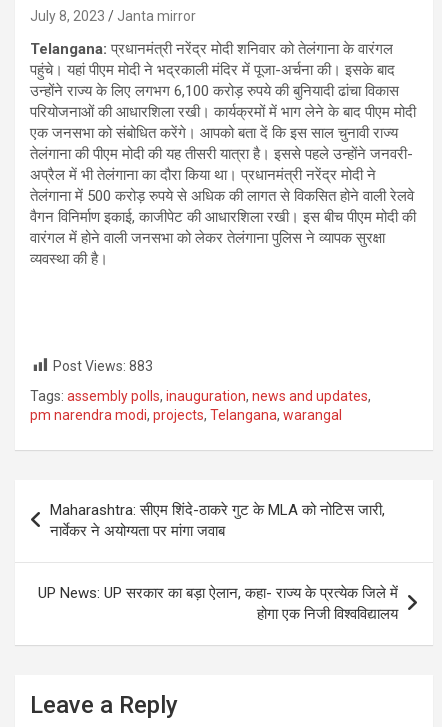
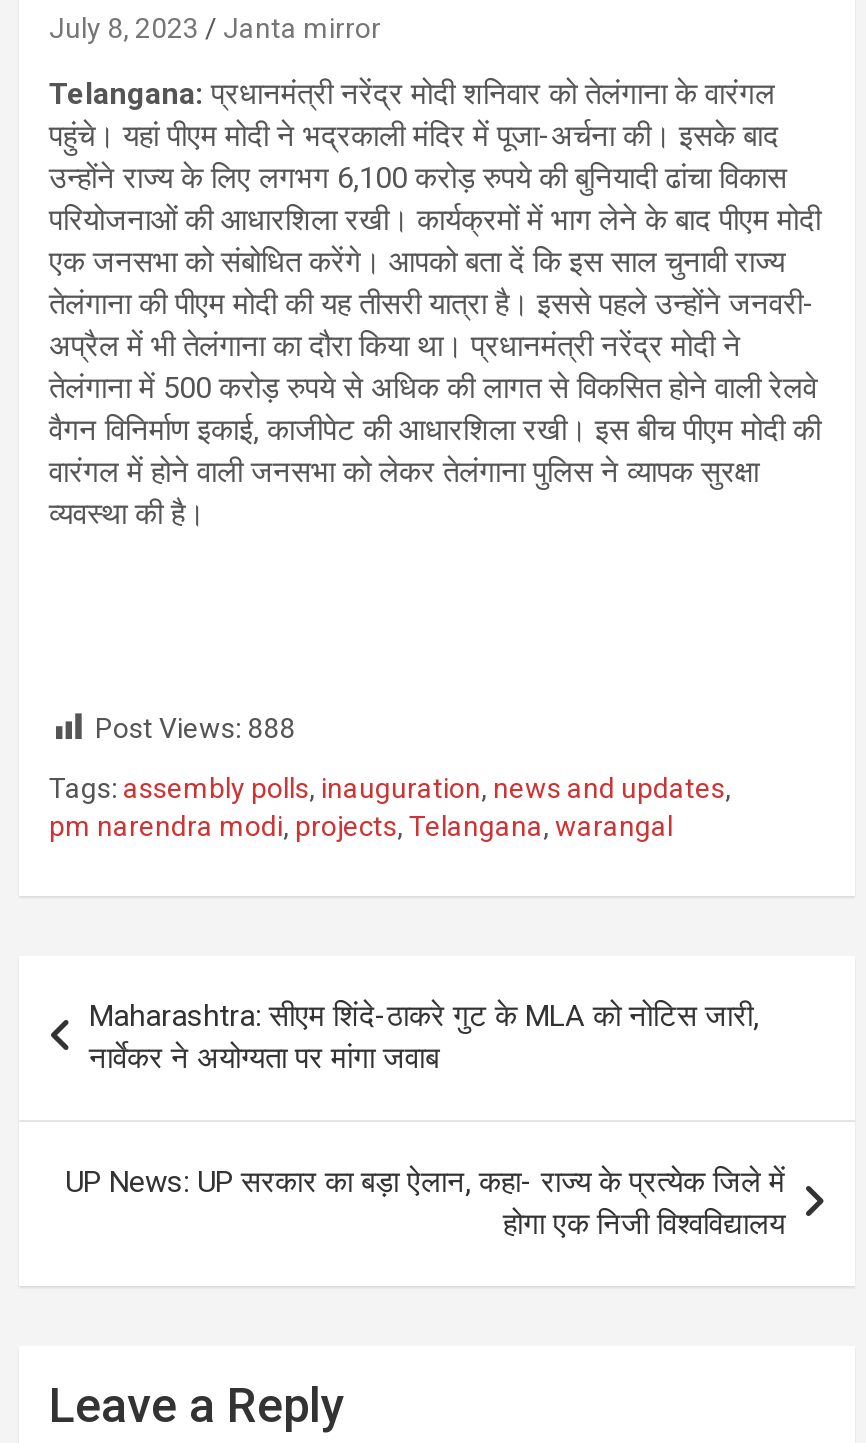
- Post Views: 883
+ Post Views: 888
